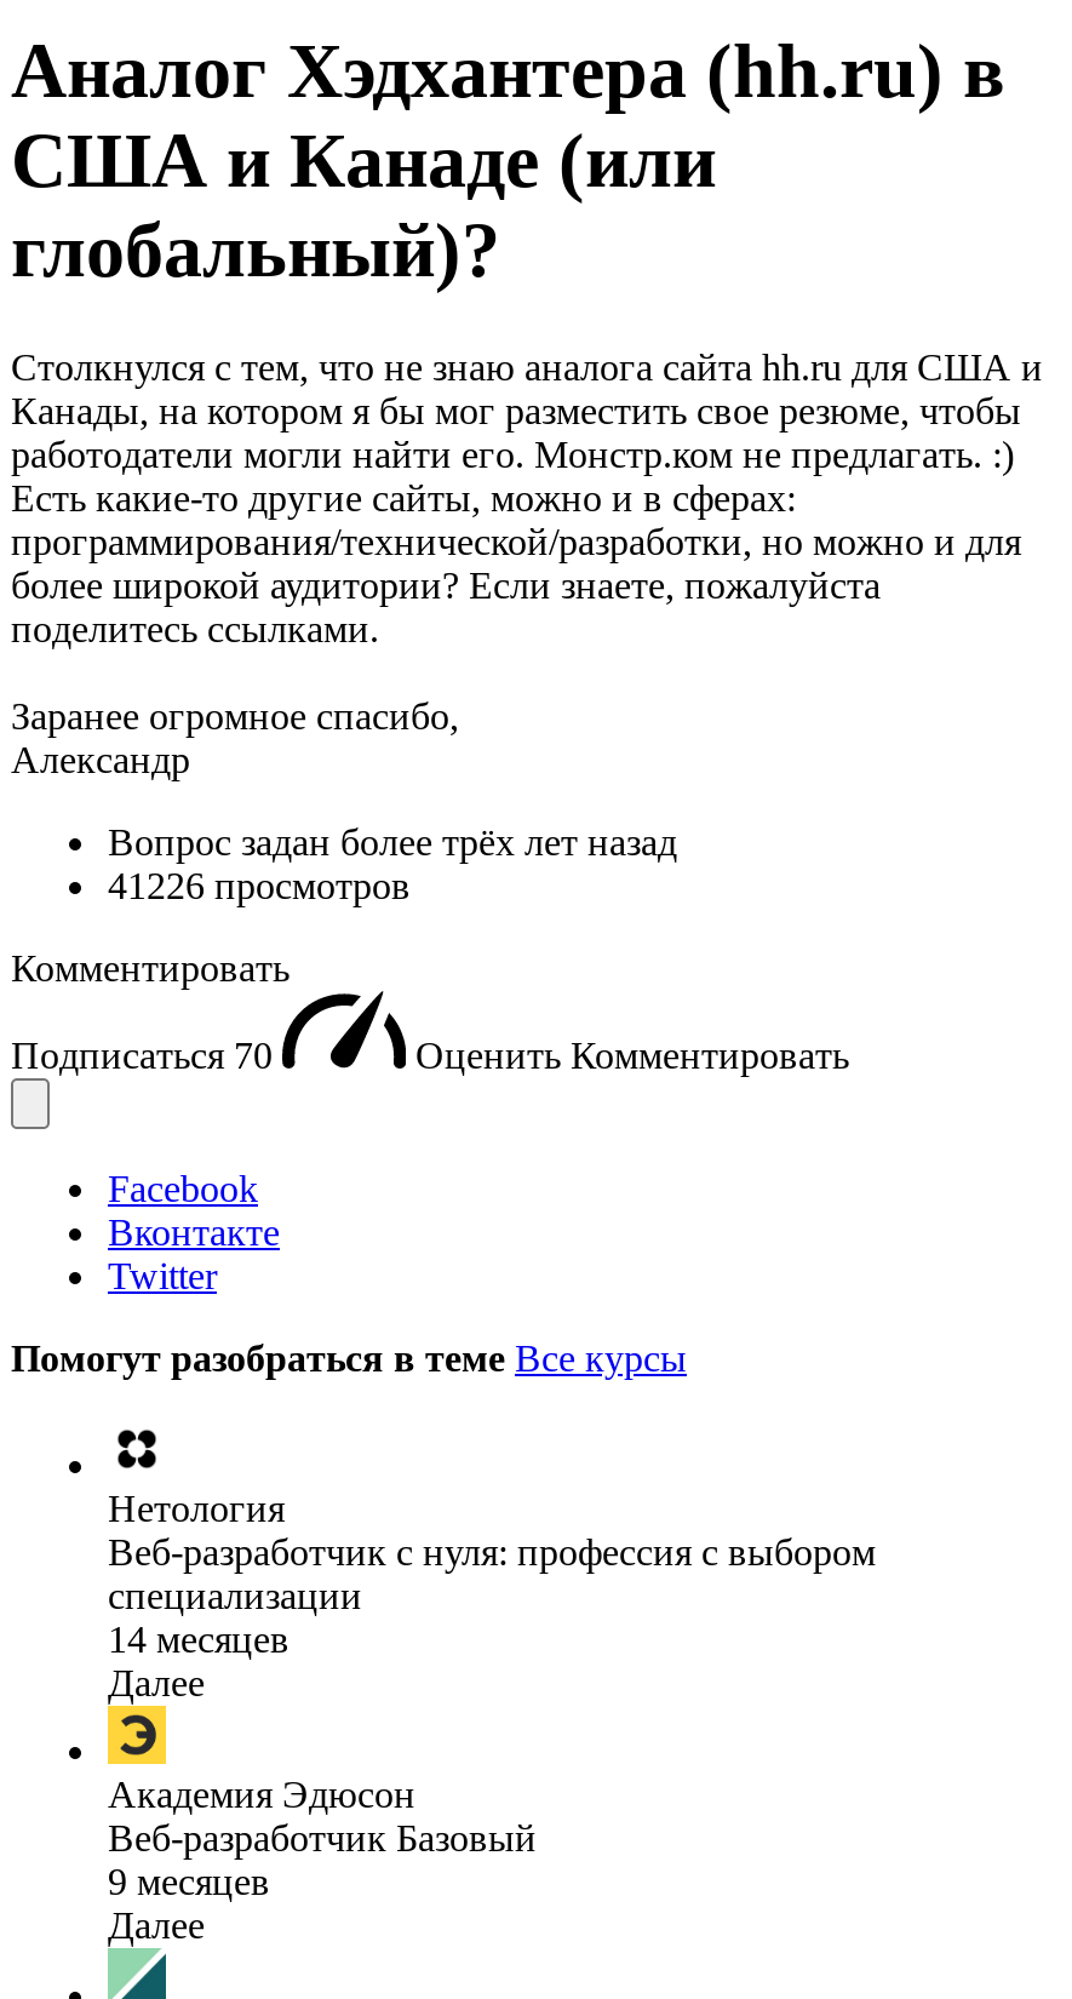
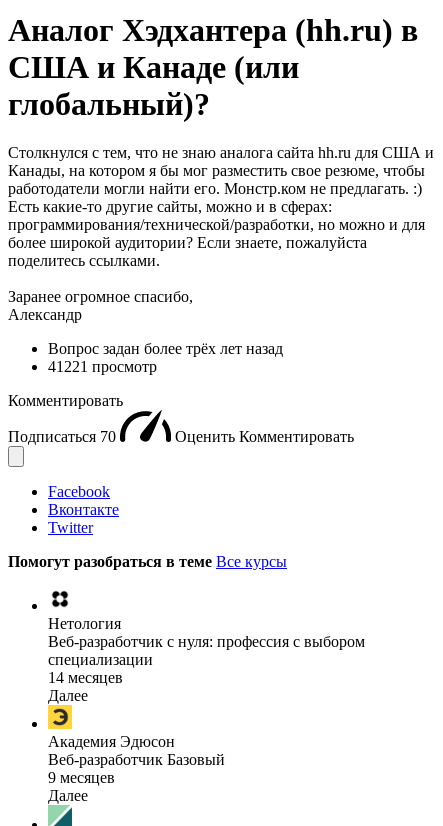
- 41226 просмотров
+ 41221 просмотр
